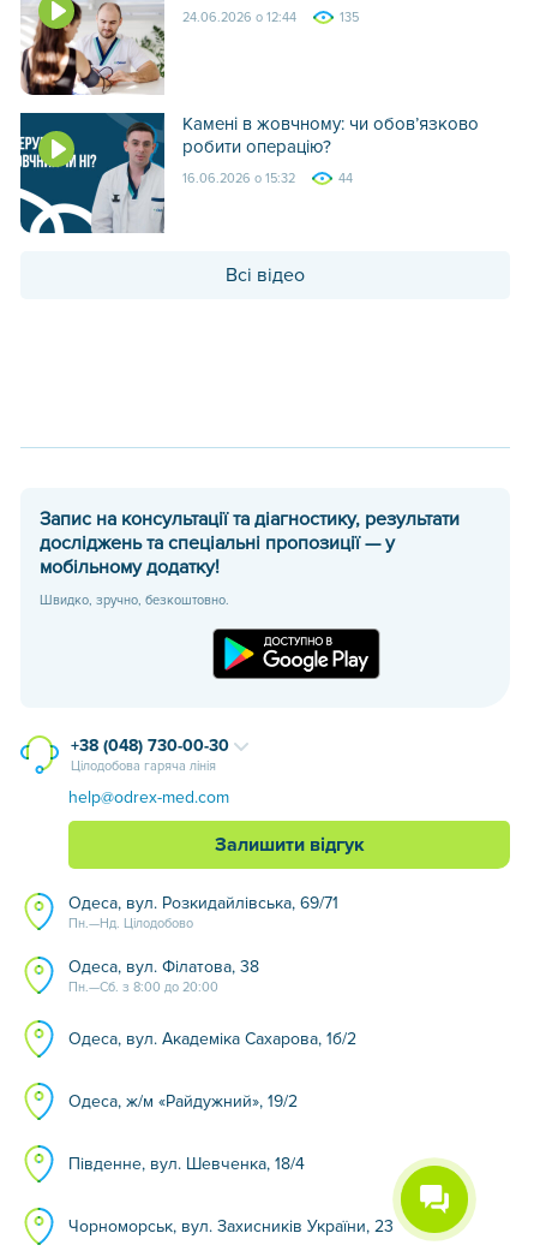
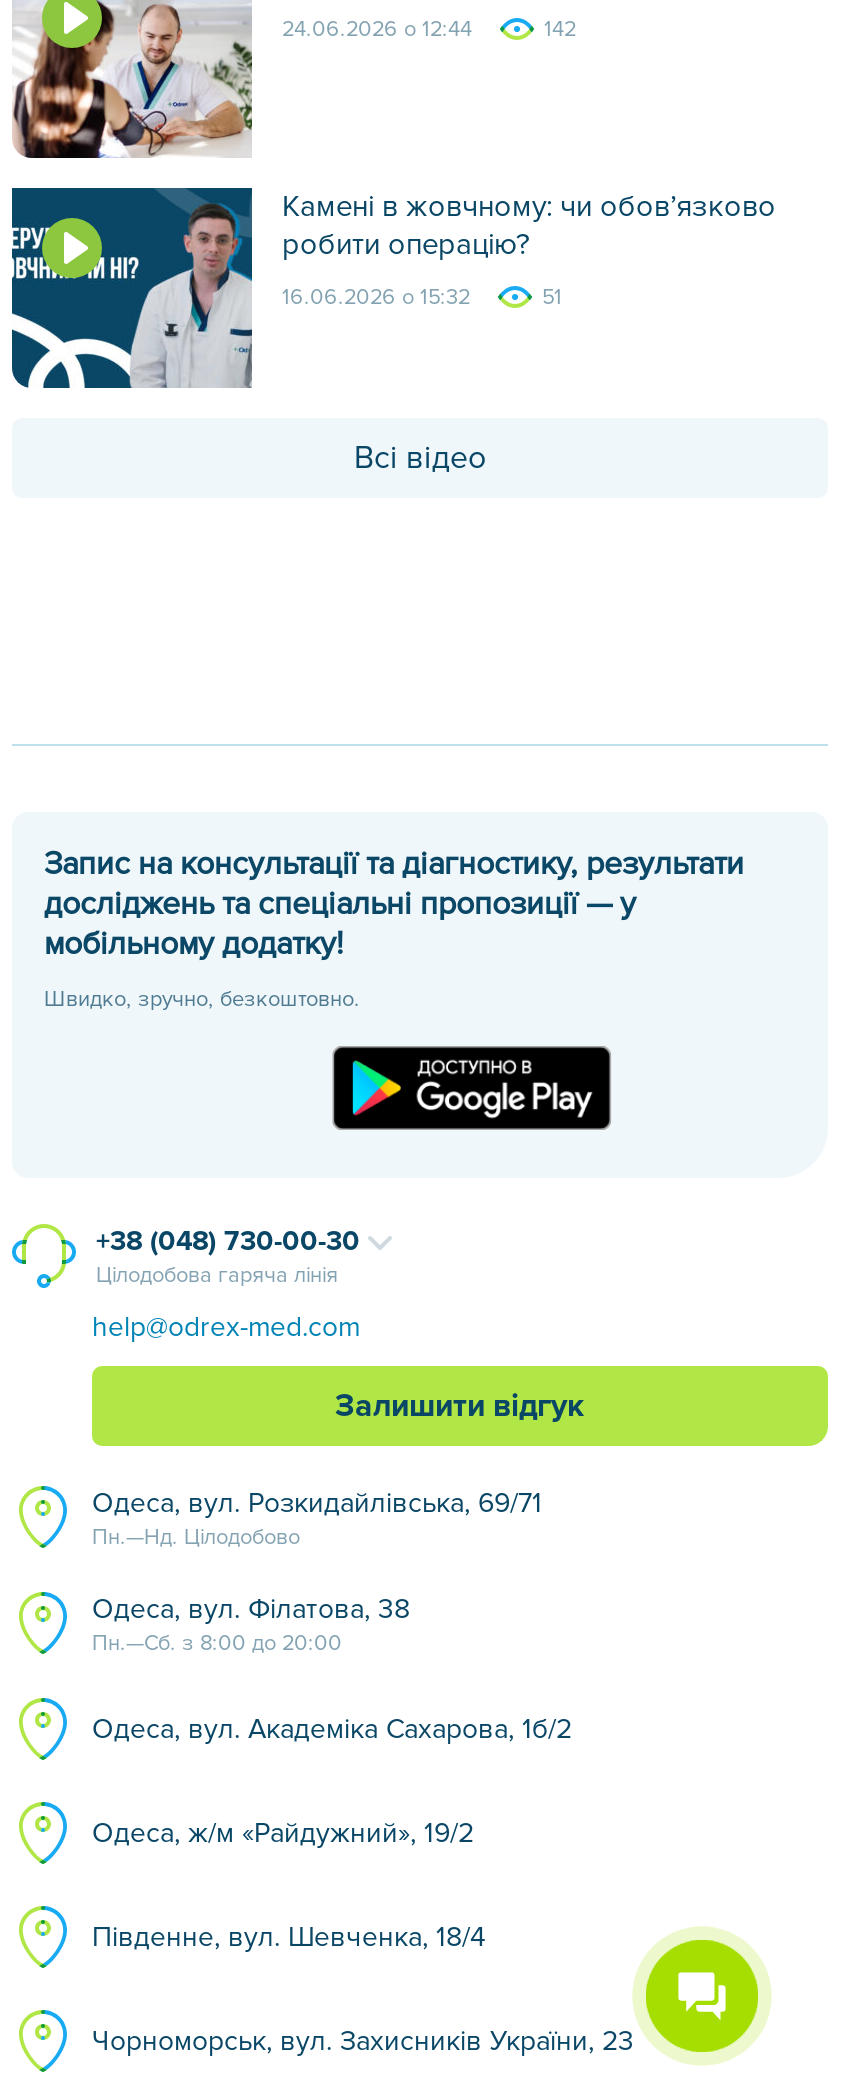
- 135
+ 142

- 44
+ 51
